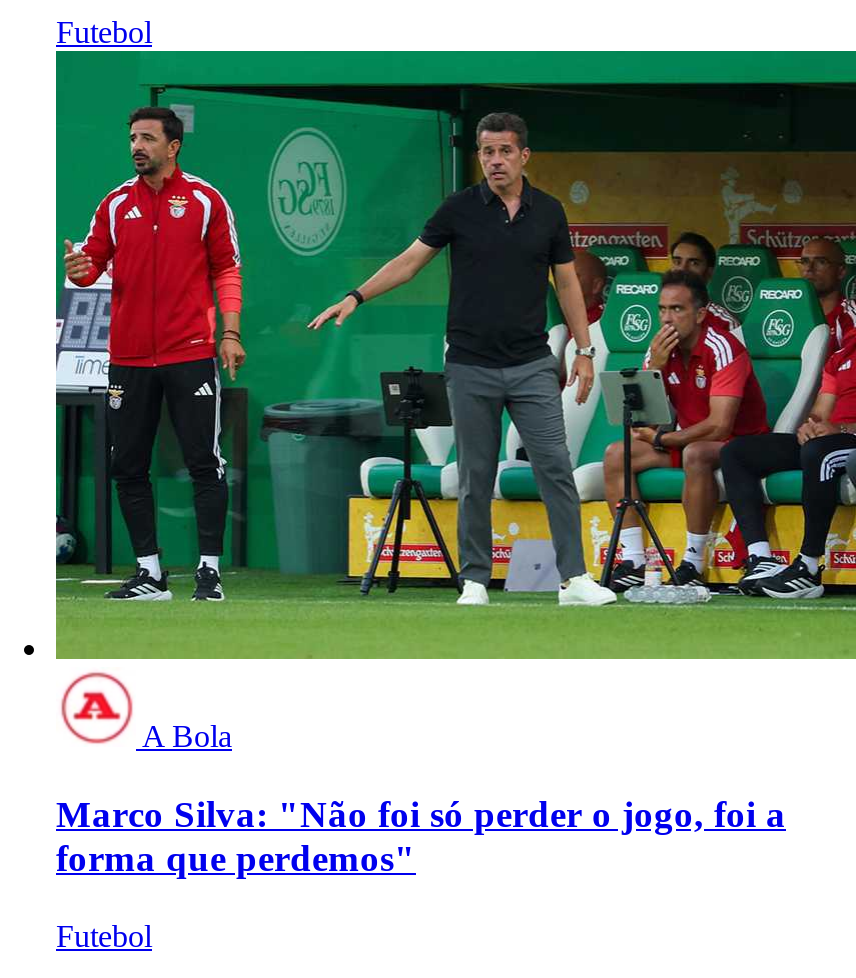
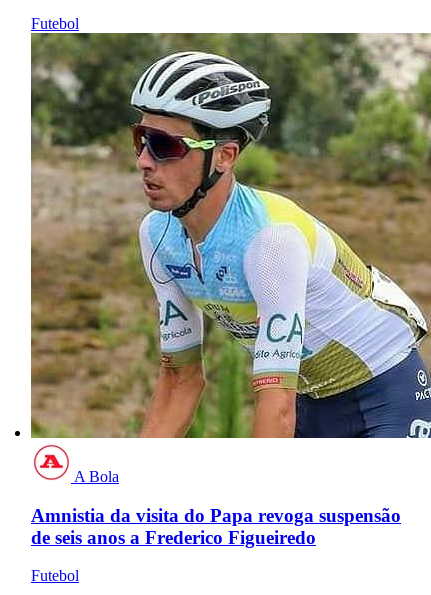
- [image]
+ [image]

- Marco Silva: "Não foi só perder o jogo, foi a
- forma que perdemos"
+ Amnistia da visita do Papa revoga suspensão
+ de seis anos a Frederico Figueiredo
